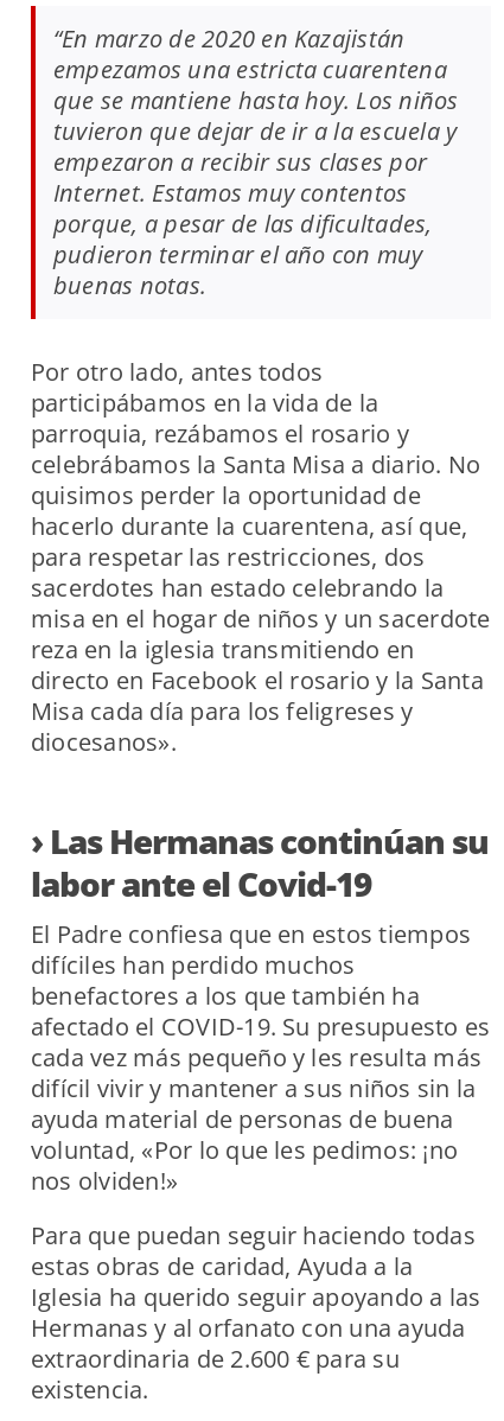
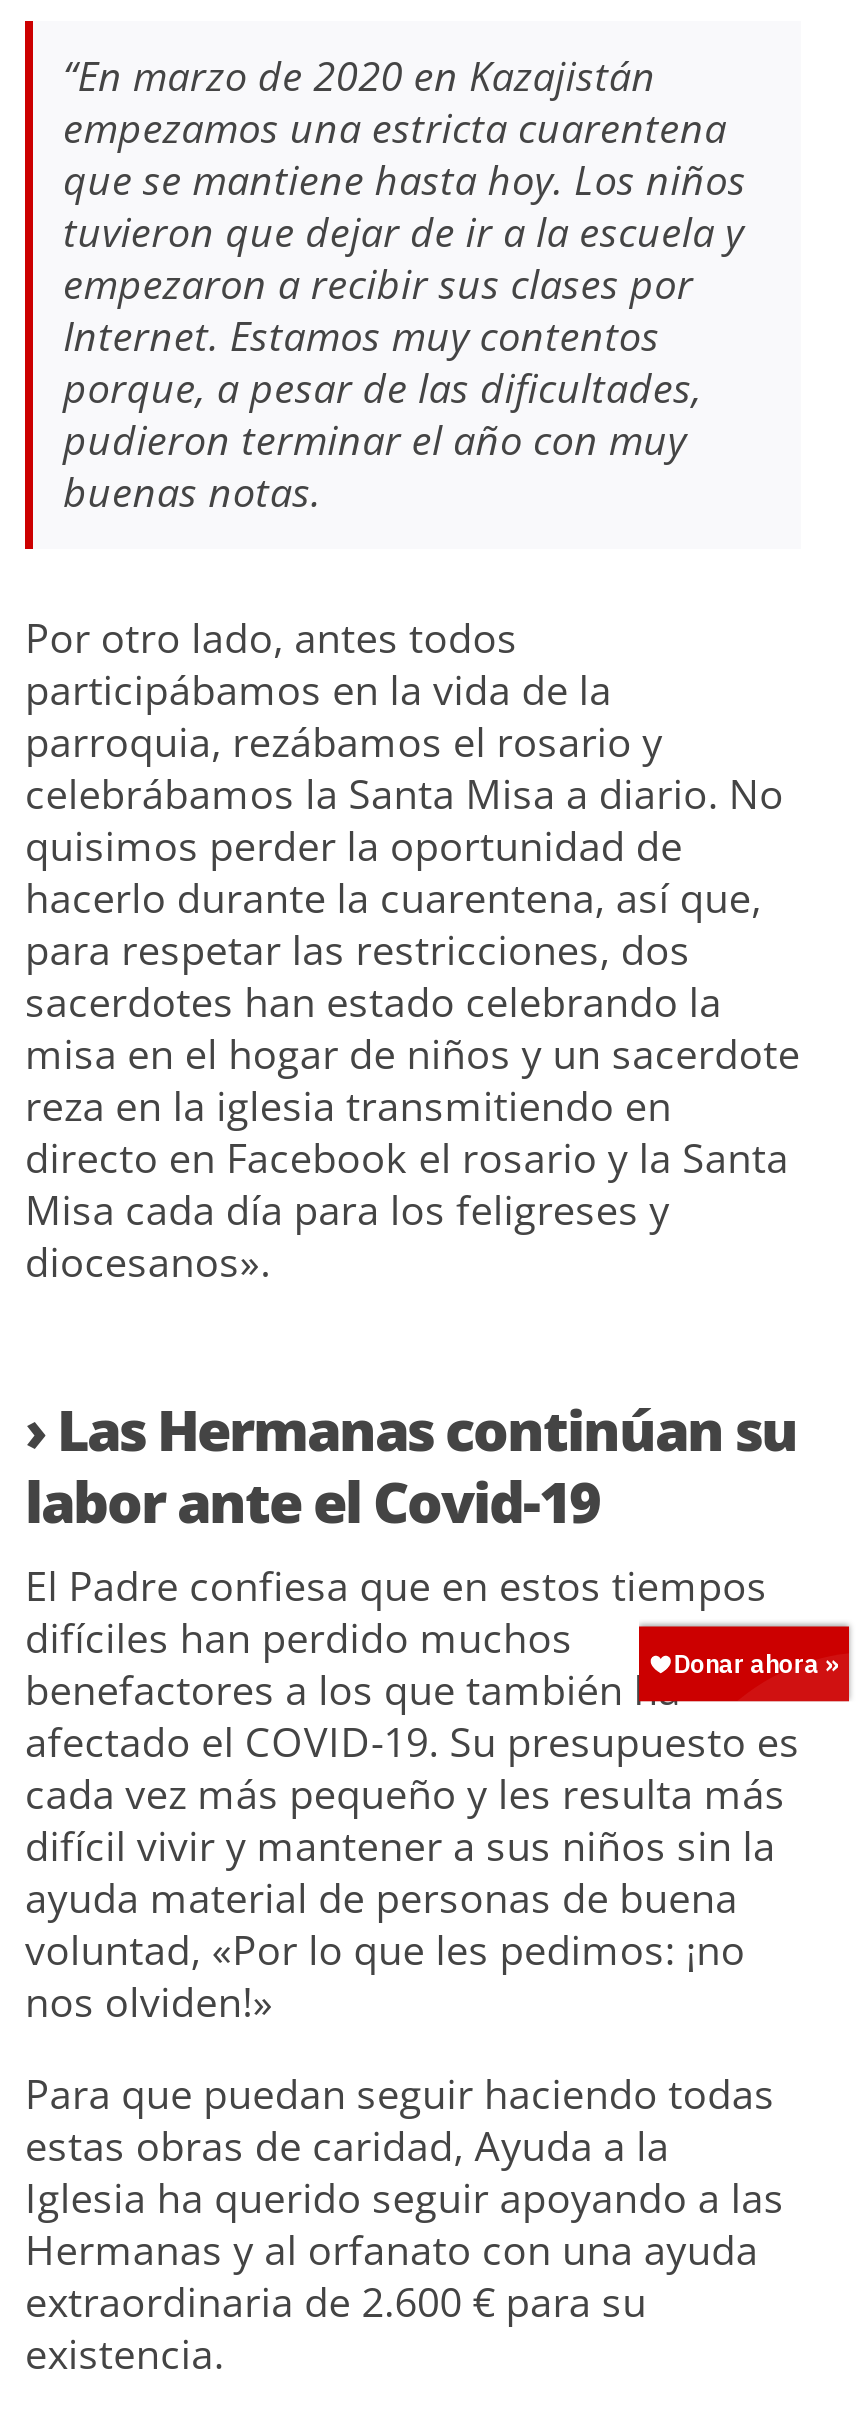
+ [image]
